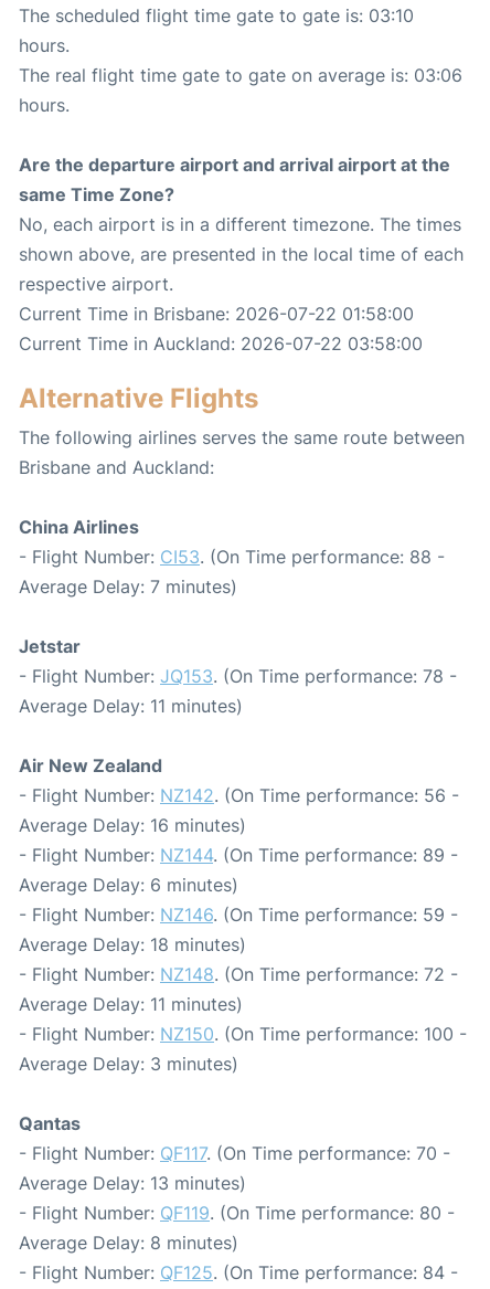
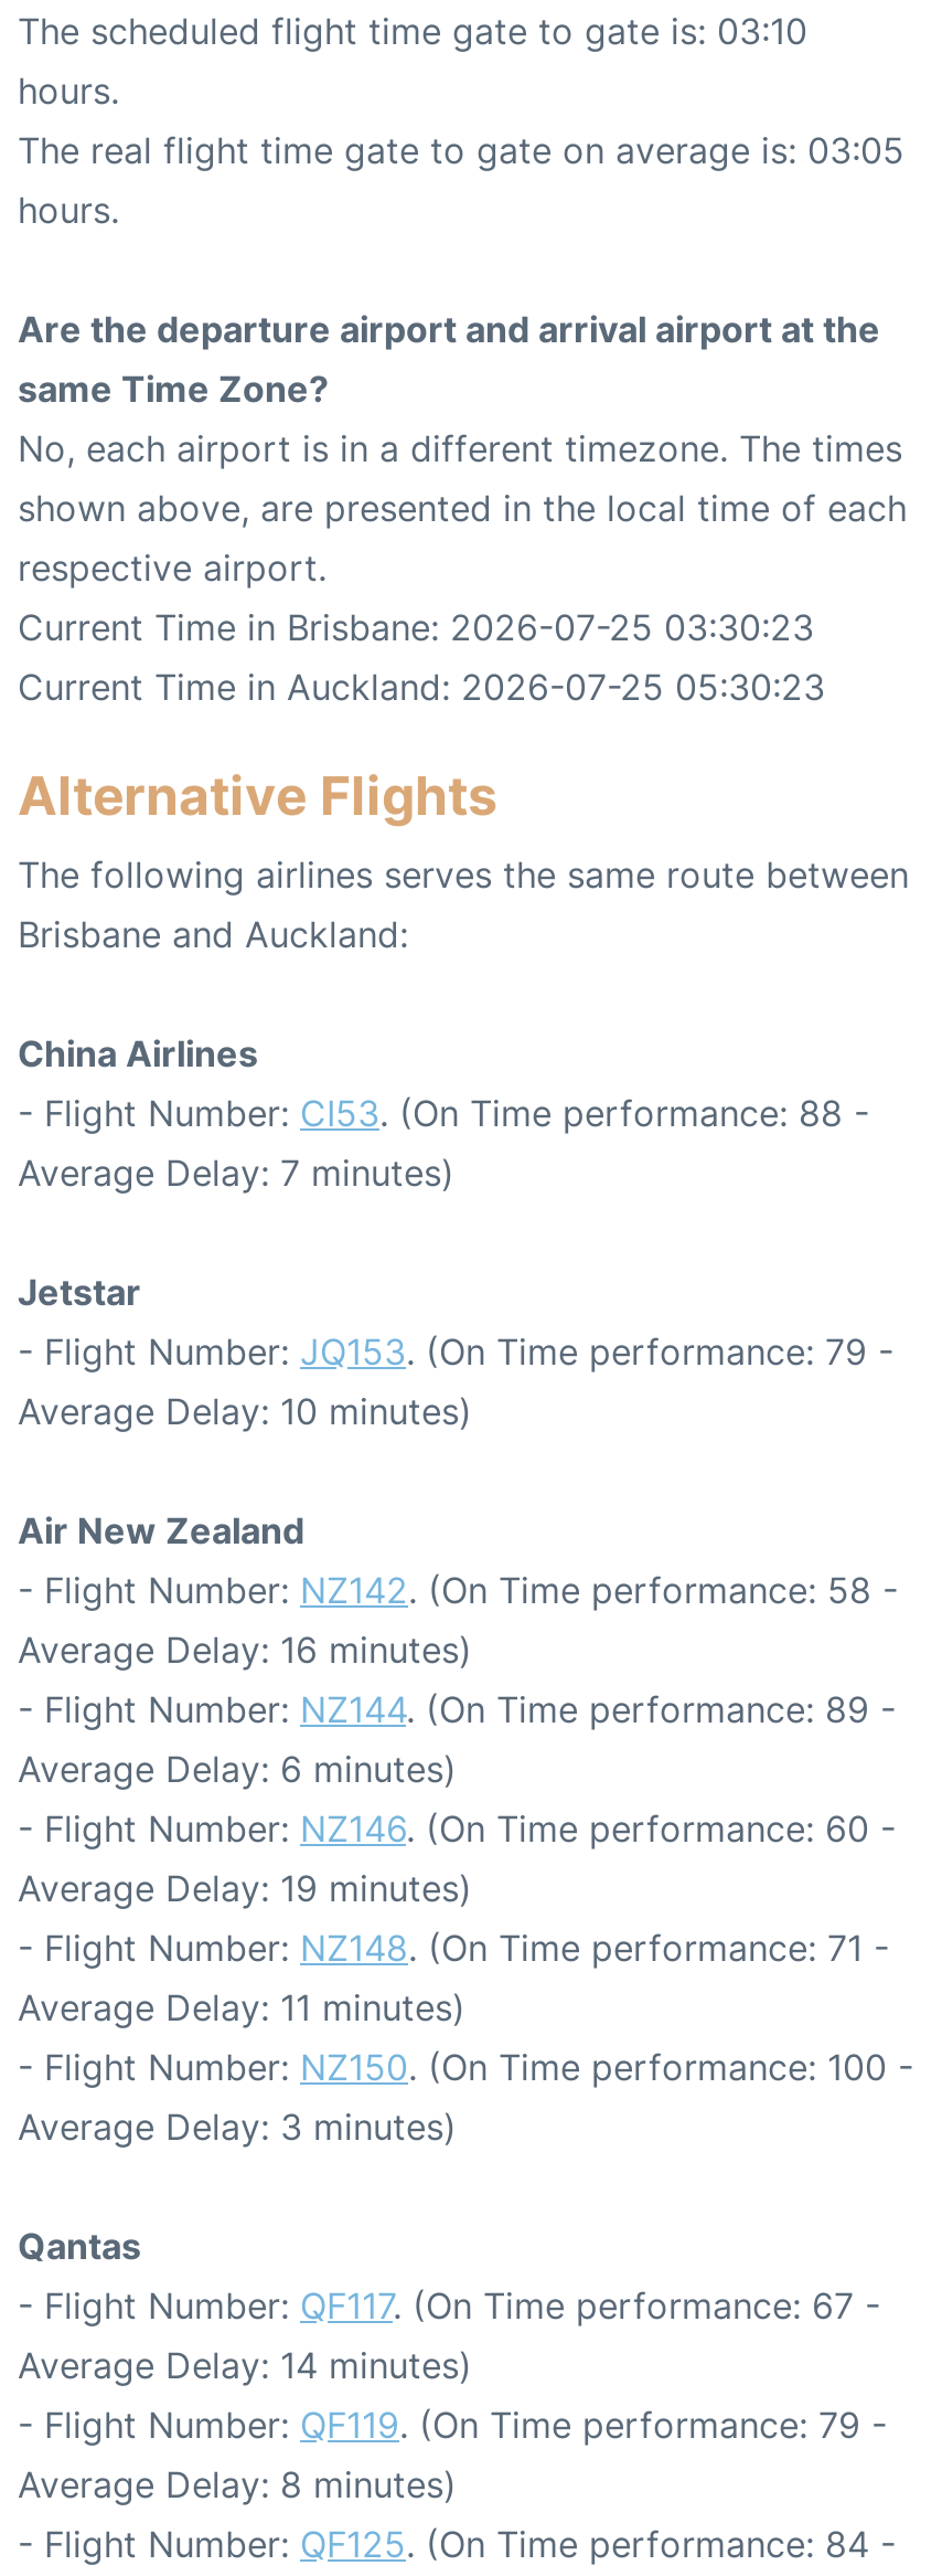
- The real flight time gate to gate on average is: 03:06
+ The real flight time gate to gate on average is: 03:05

- Current Time in Brisbane: 2026-07-22 01:58:00
+ Current Time in Brisbane: 2026-07-25 03:30:23

- Current Time in Auckland: 2026-07-22 03:58:00
+ Current Time in Auckland: 2026-07-25 05:30:23

- - Flight Number: JQ153. (On Time performance: 78 -
+ - Flight Number: JQ153. (On Time performance: 79 -

- Average Delay: 11 minutes)
+ Average Delay: 10 minutes)

- - Flight Number: NZ142. (On Time performance: 56 -
+ - Flight Number: NZ142. (On Time performance: 58 -

- - Flight Number: NZ146. (On Time performance: 59 -
+ - Flight Number: NZ146. (On Time performance: 60 -

- Average Delay: 18 minutes)
+ Average Delay: 19 minutes)

- - Flight Number: NZ148. (On Time performance: 72 -
+ - Flight Number: NZ148. (On Time performance: 71 -

- - Flight Number: QF117. (On Time performance: 70 -
+ - Flight Number: QF117. (On Time performance: 67 -

- Average Delay: 13 minutes)
+ Average Delay: 14 minutes)

- - Flight Number: QF119. (On Time performance: 80 -
+ - Flight Number: QF119. (On Time performance: 79 -
